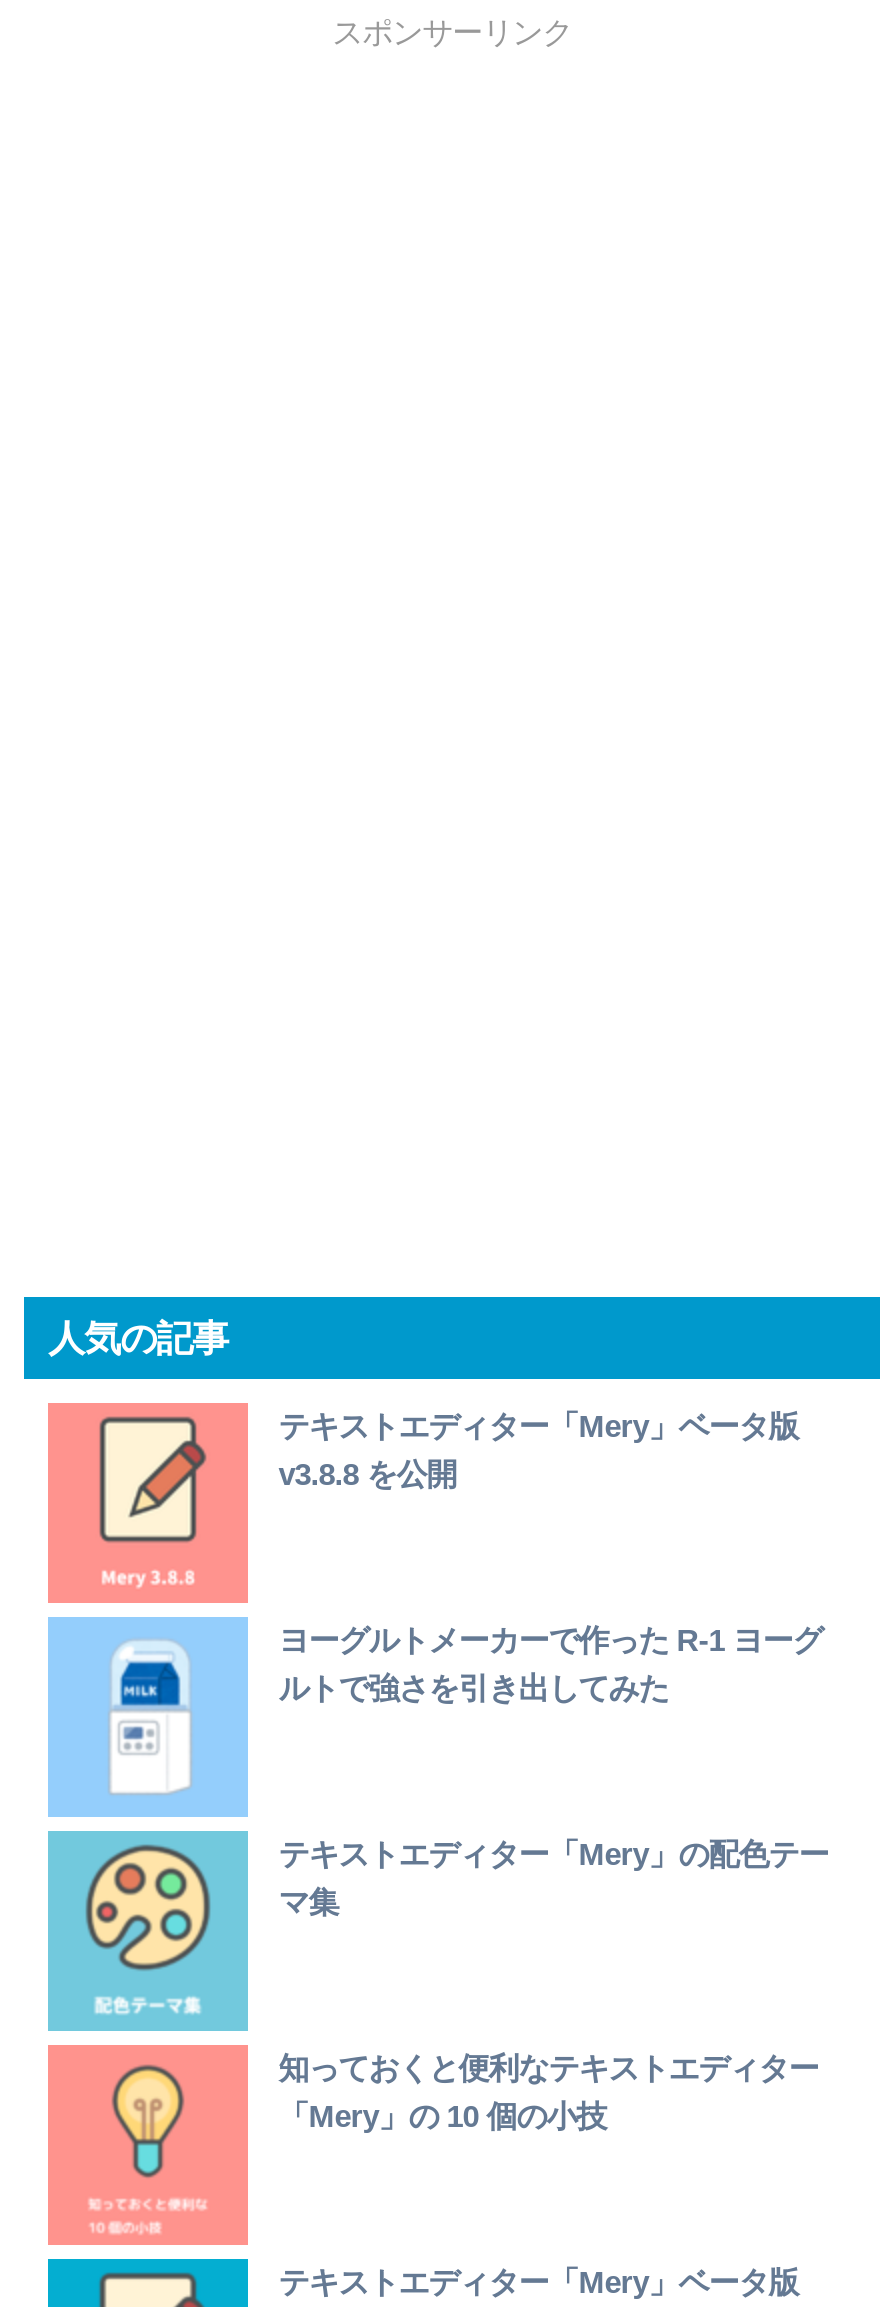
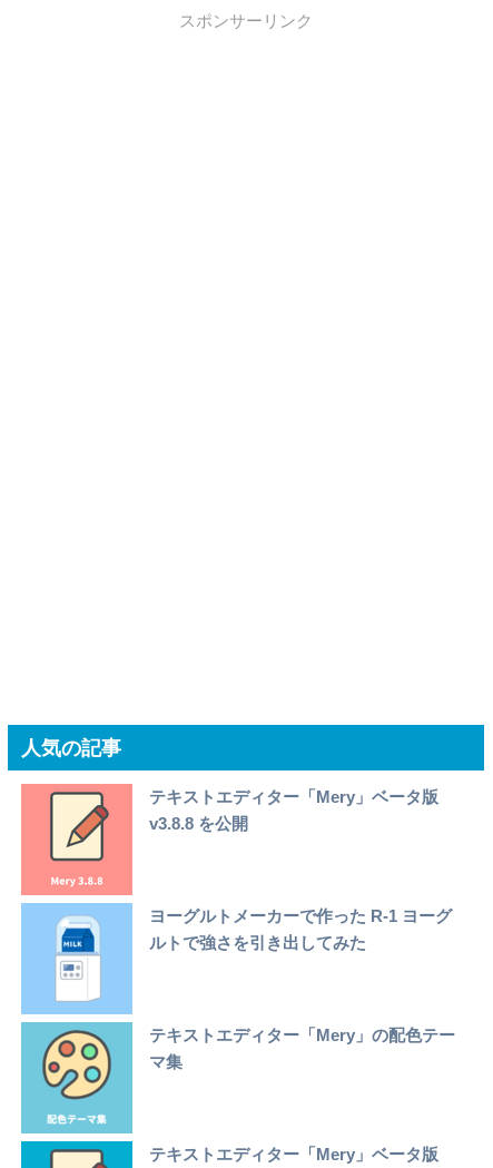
- [image]
- 知っておくと便利なテキストエディター
- 「Mery」の 10 個の小技
